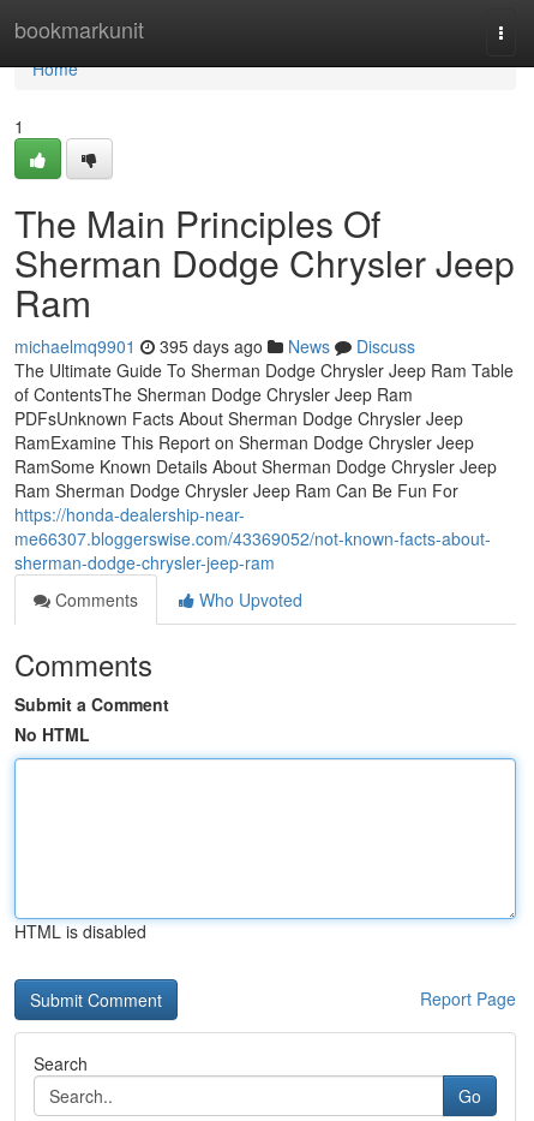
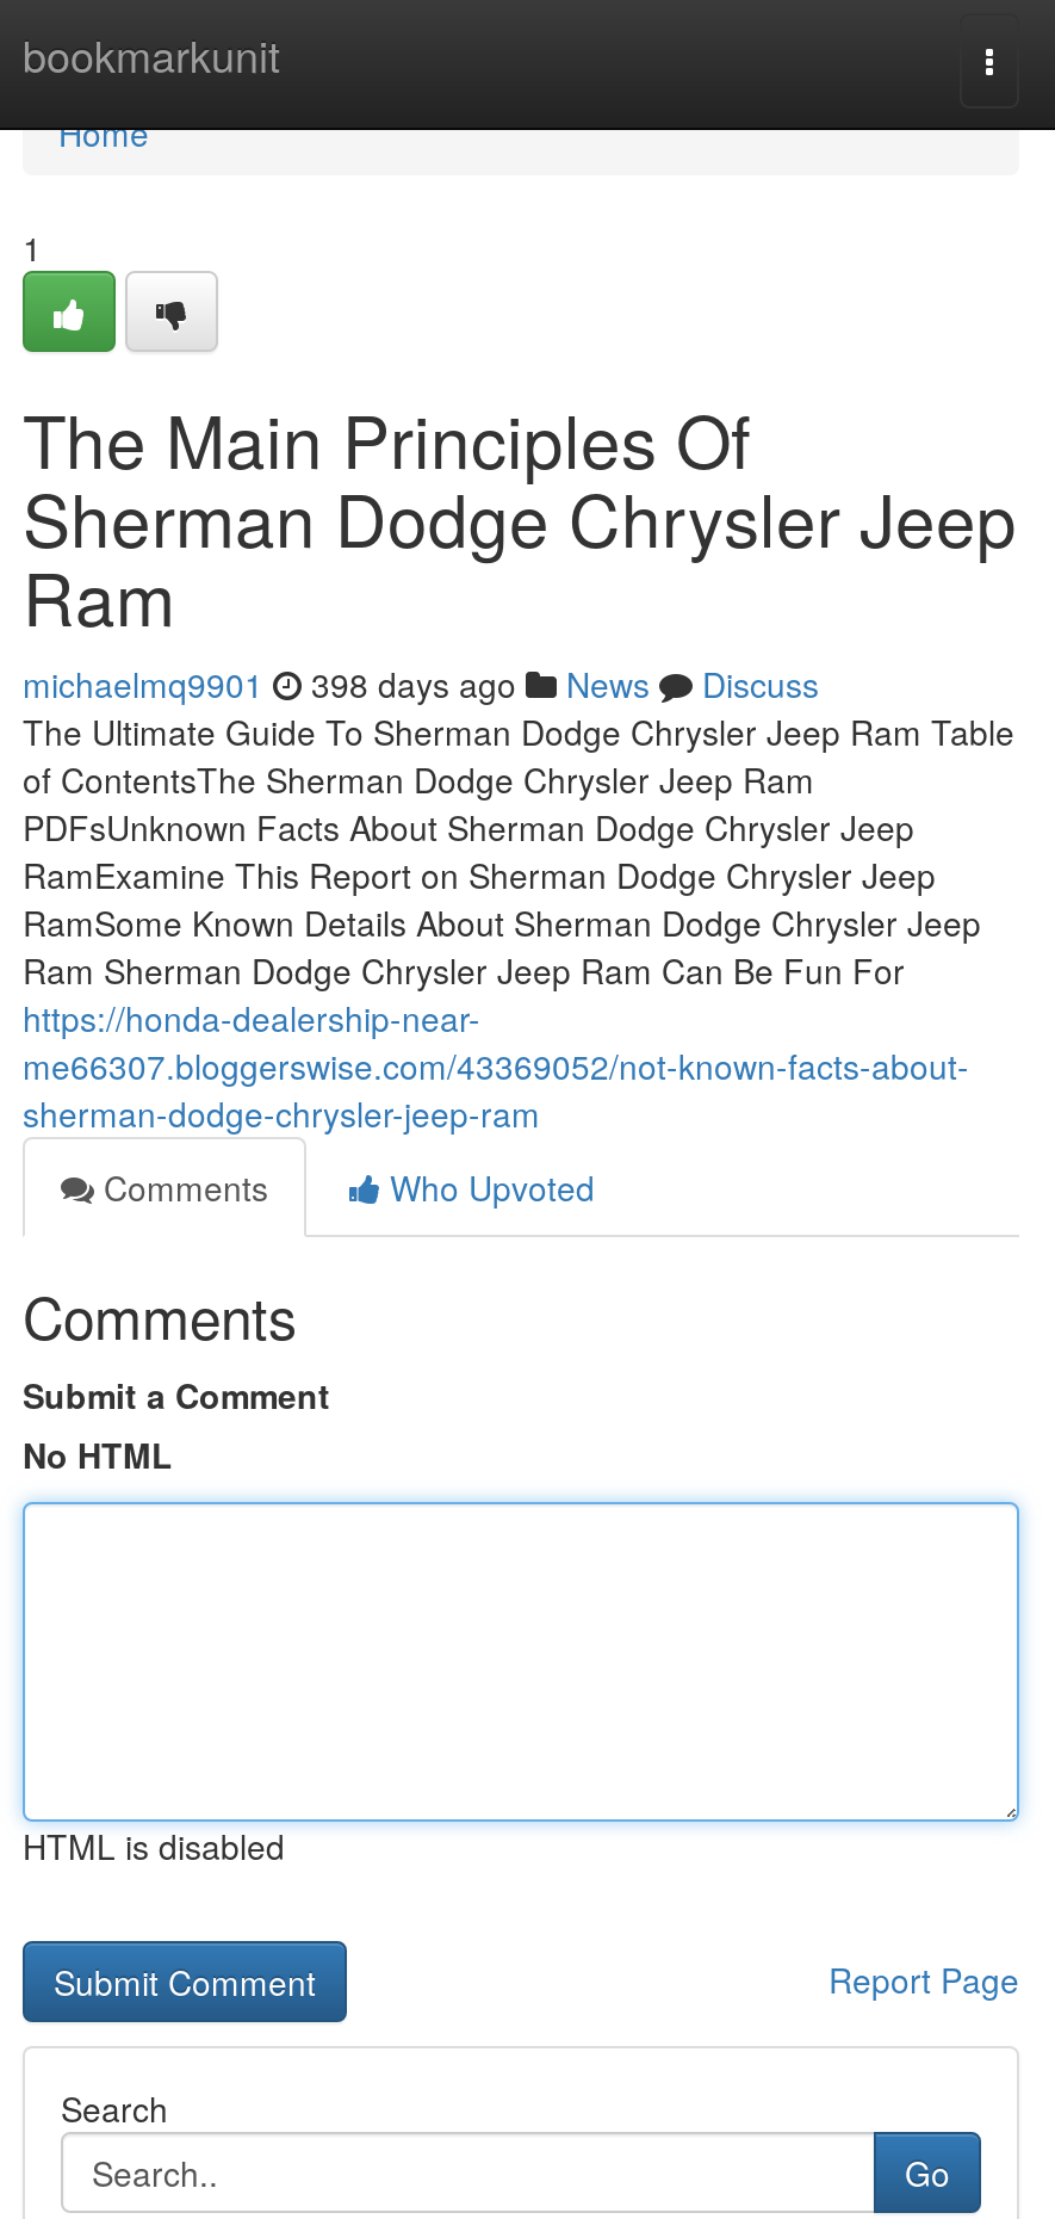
- michaelmq9901 395 days ago News Discuss
+ michaelmq9901 398 days ago News Discuss
